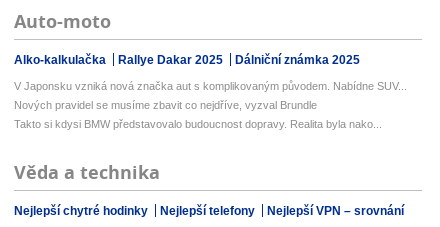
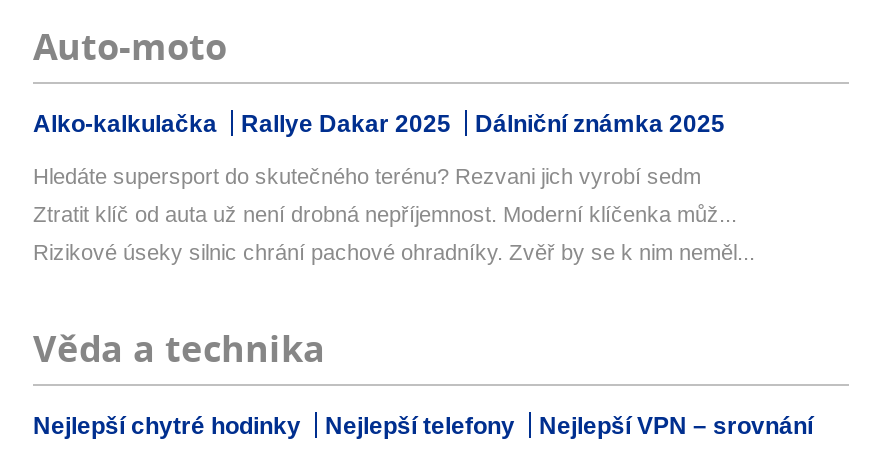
- V Japonsku vzniká nová značka aut s komplikovaným původem. Nabídne SUV...
+ Hledáte supersport do skutečného terénu? Rezvani jich vyrobí sedm

- Nových pravidel se musíme zbavit co nejdříve, vyzval Brundle
+ Ztratit klíč od auta už není drobná nepříjemnost. Moderní klíčenka můž...

- Takto si kdysi BMW představovalo budoucnost dopravy. Realita byla nako...
+ Rizikové úseky silnic chrání pachové ohradníky. Zvěř by se k nim neměl...
